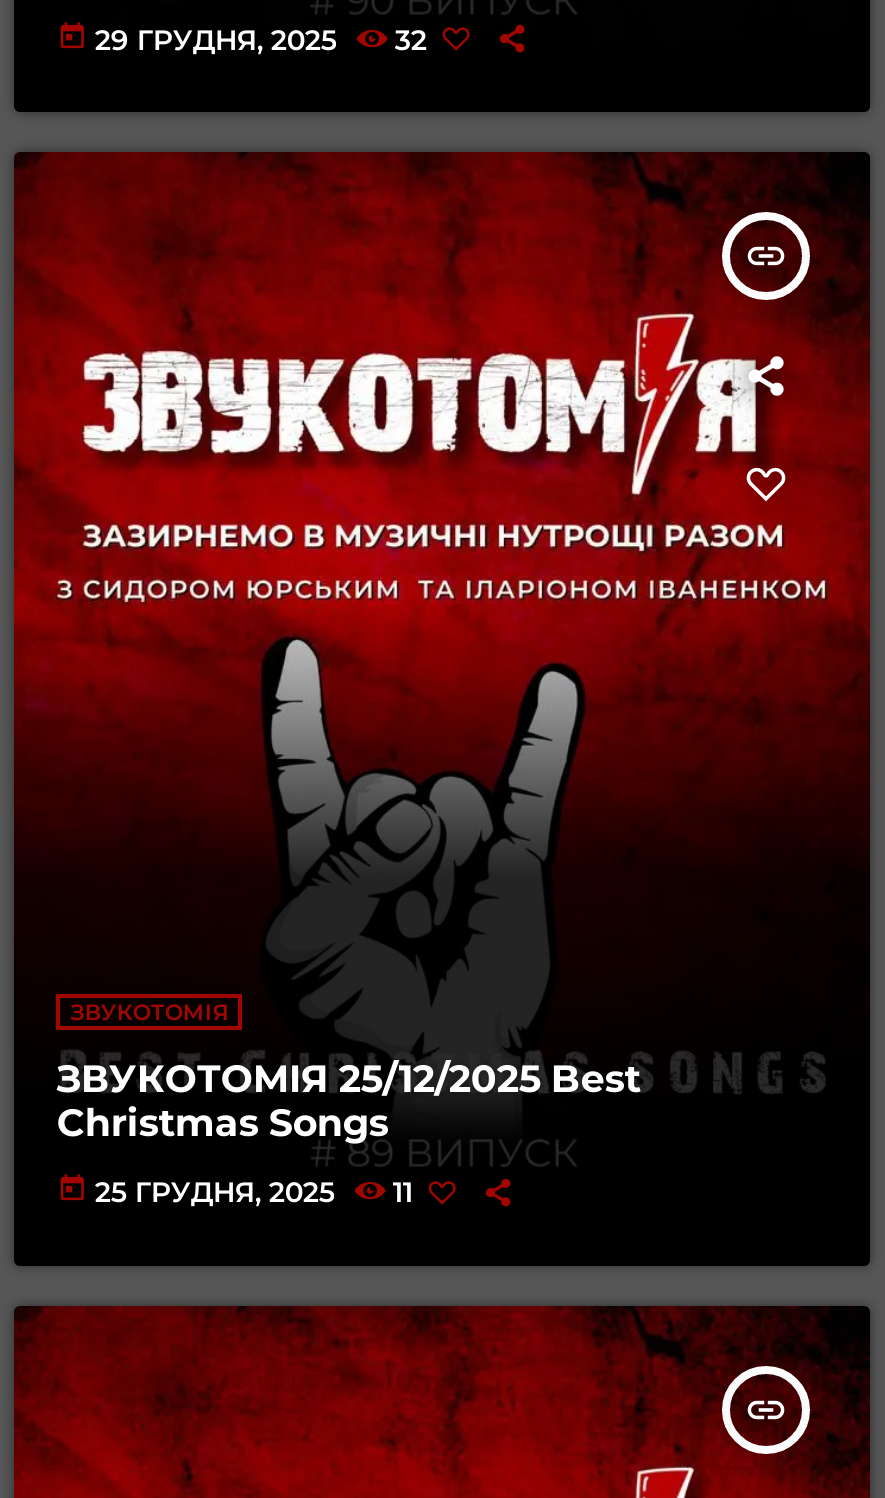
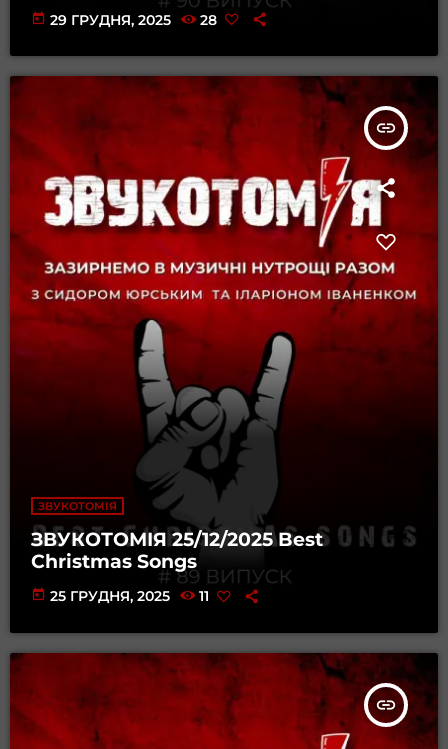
- 32
+ 28
